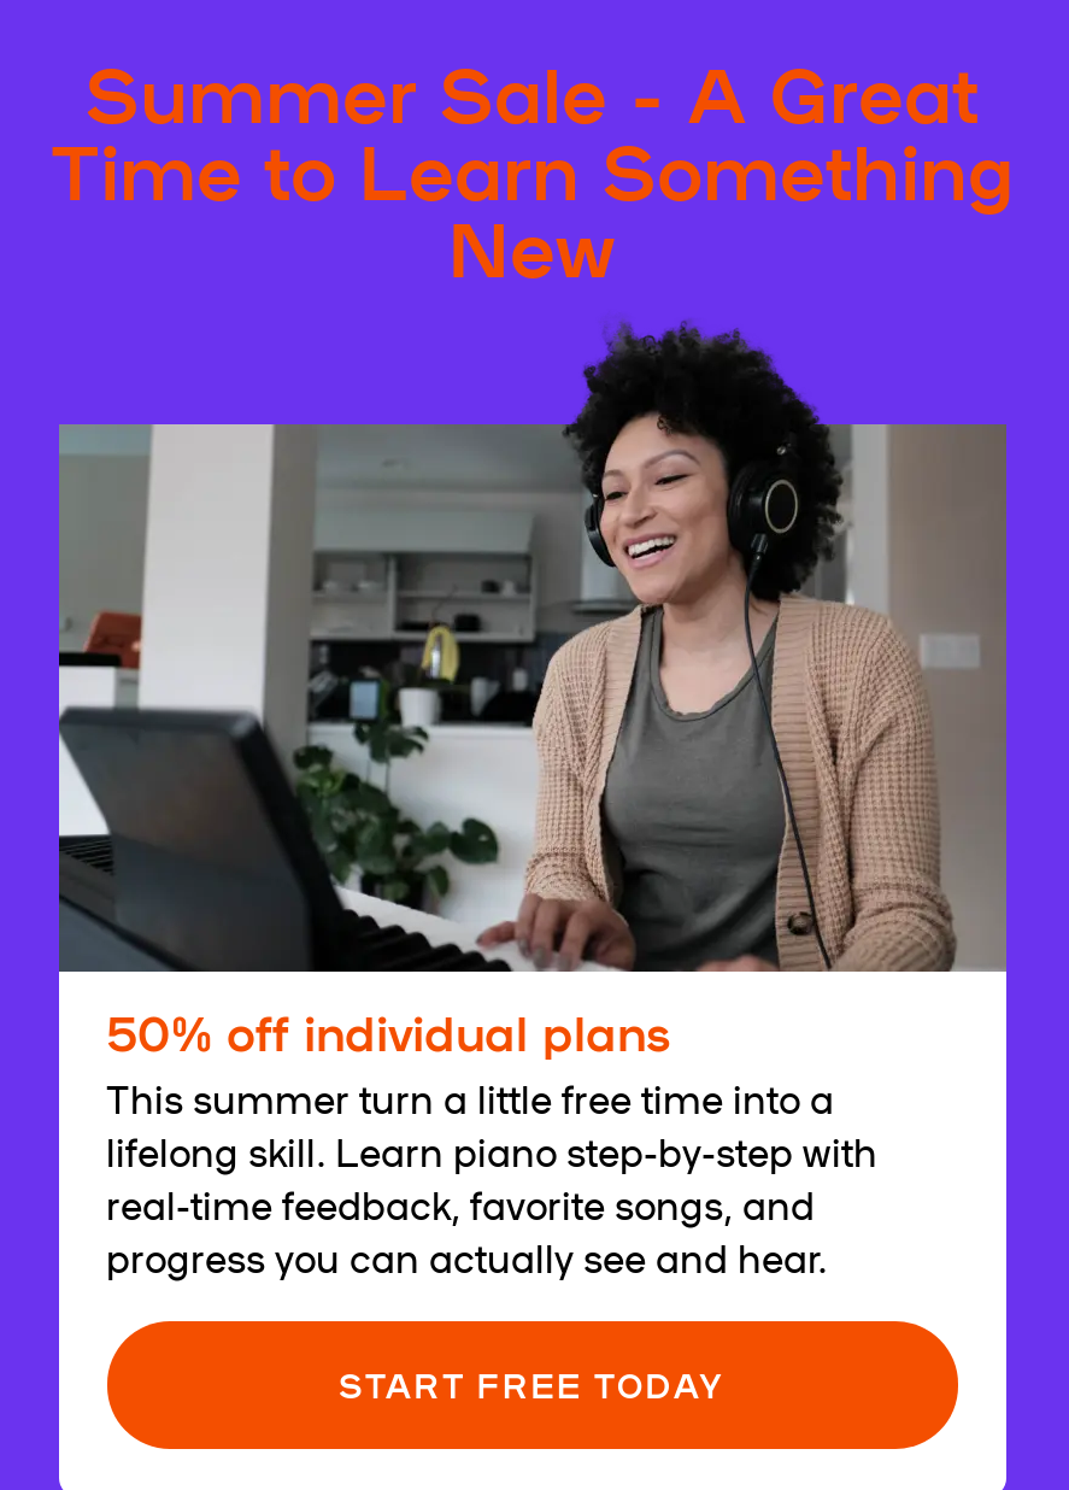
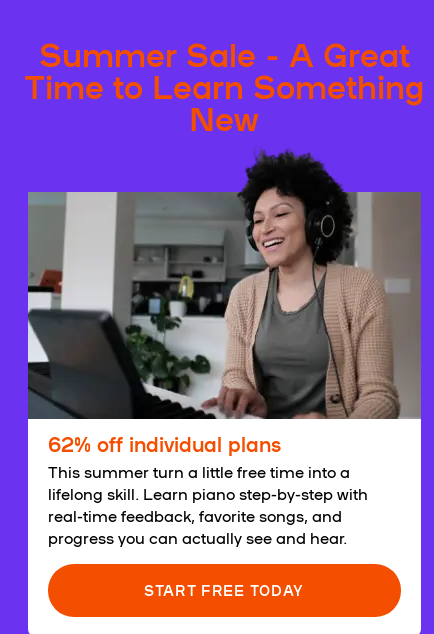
- 50% off individual plans
+ 62% off individual plans
